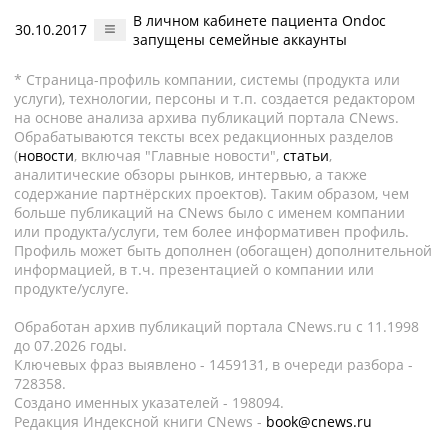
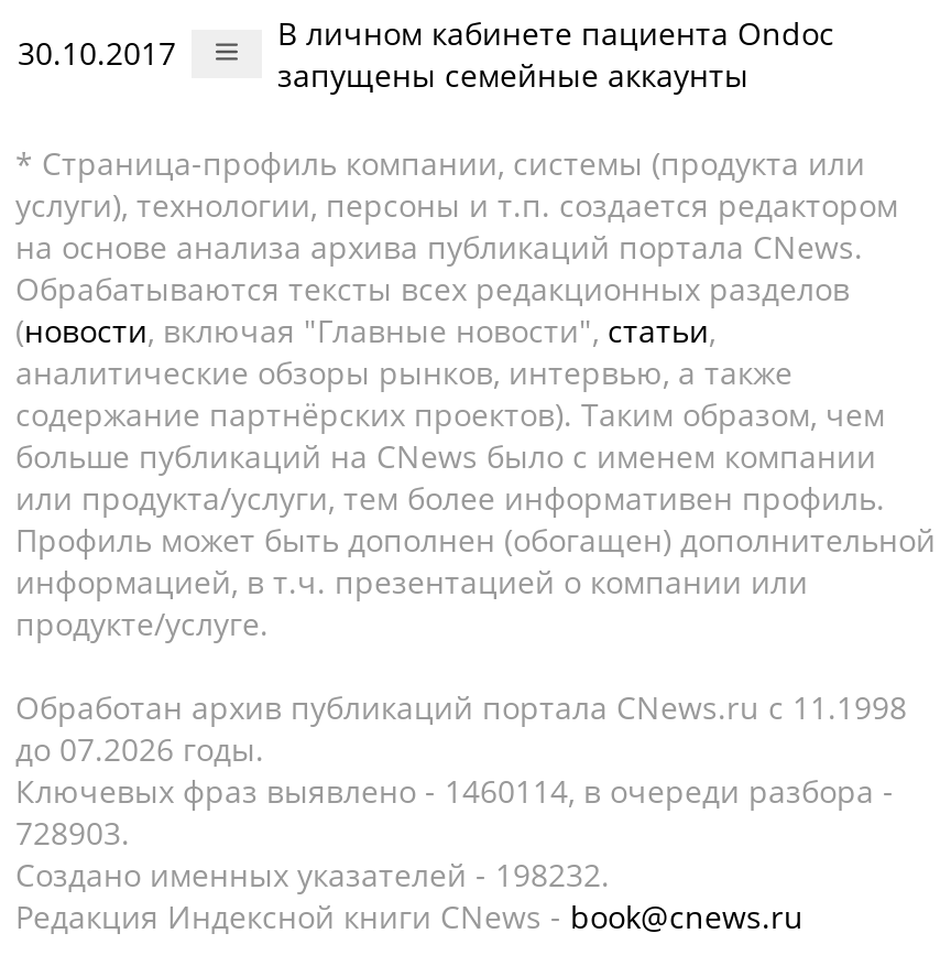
- Ключевых фраз выявлено - 1459131, в очереди разбора -
+ Ключевых фраз выявлено - 1460114, в очереди разбора -

- 728358.
+ 728903.

- Создано именных указателей - 198094.
+ Создано именных указателей - 198232.
